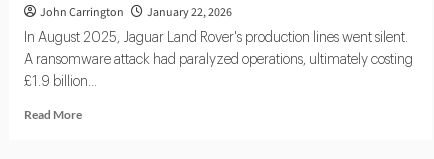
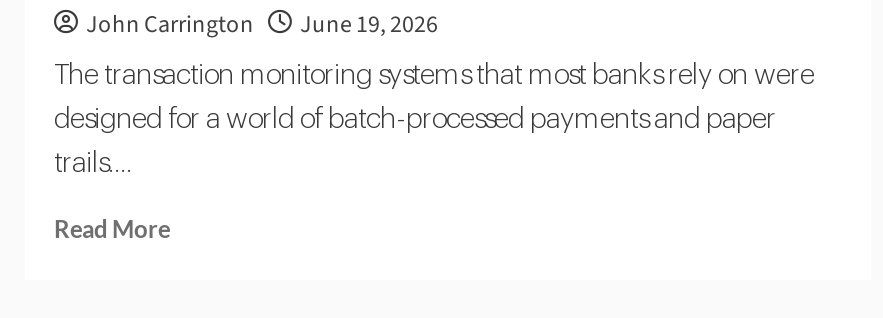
- John Carrington January 22, 2026
+ John Carrington June 19, 2026

- In August 2025, Jaguar Land Rover's production lines went silent.
+ The transaction monitoring systems that most banks rely on were

- A ransomware attack had paralyzed operations, ultimately costing
+ designed for a world of batch-processed payments and paper

- £1.9 billion...
+ trails....
